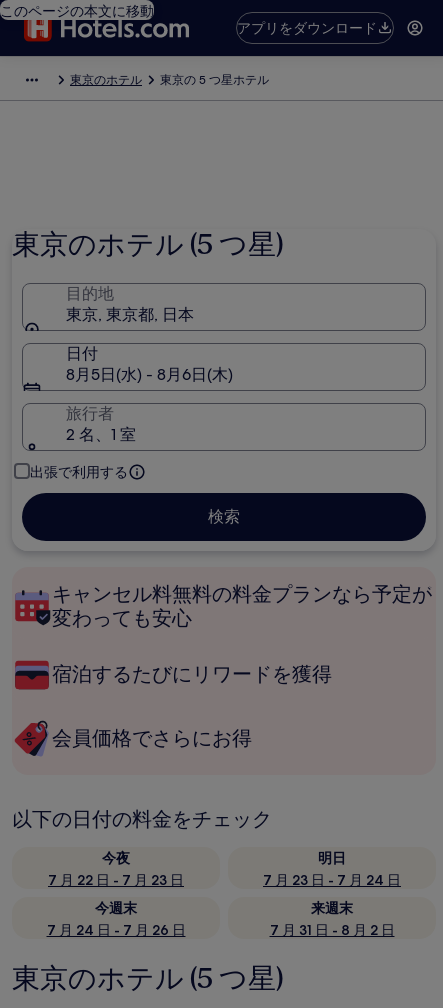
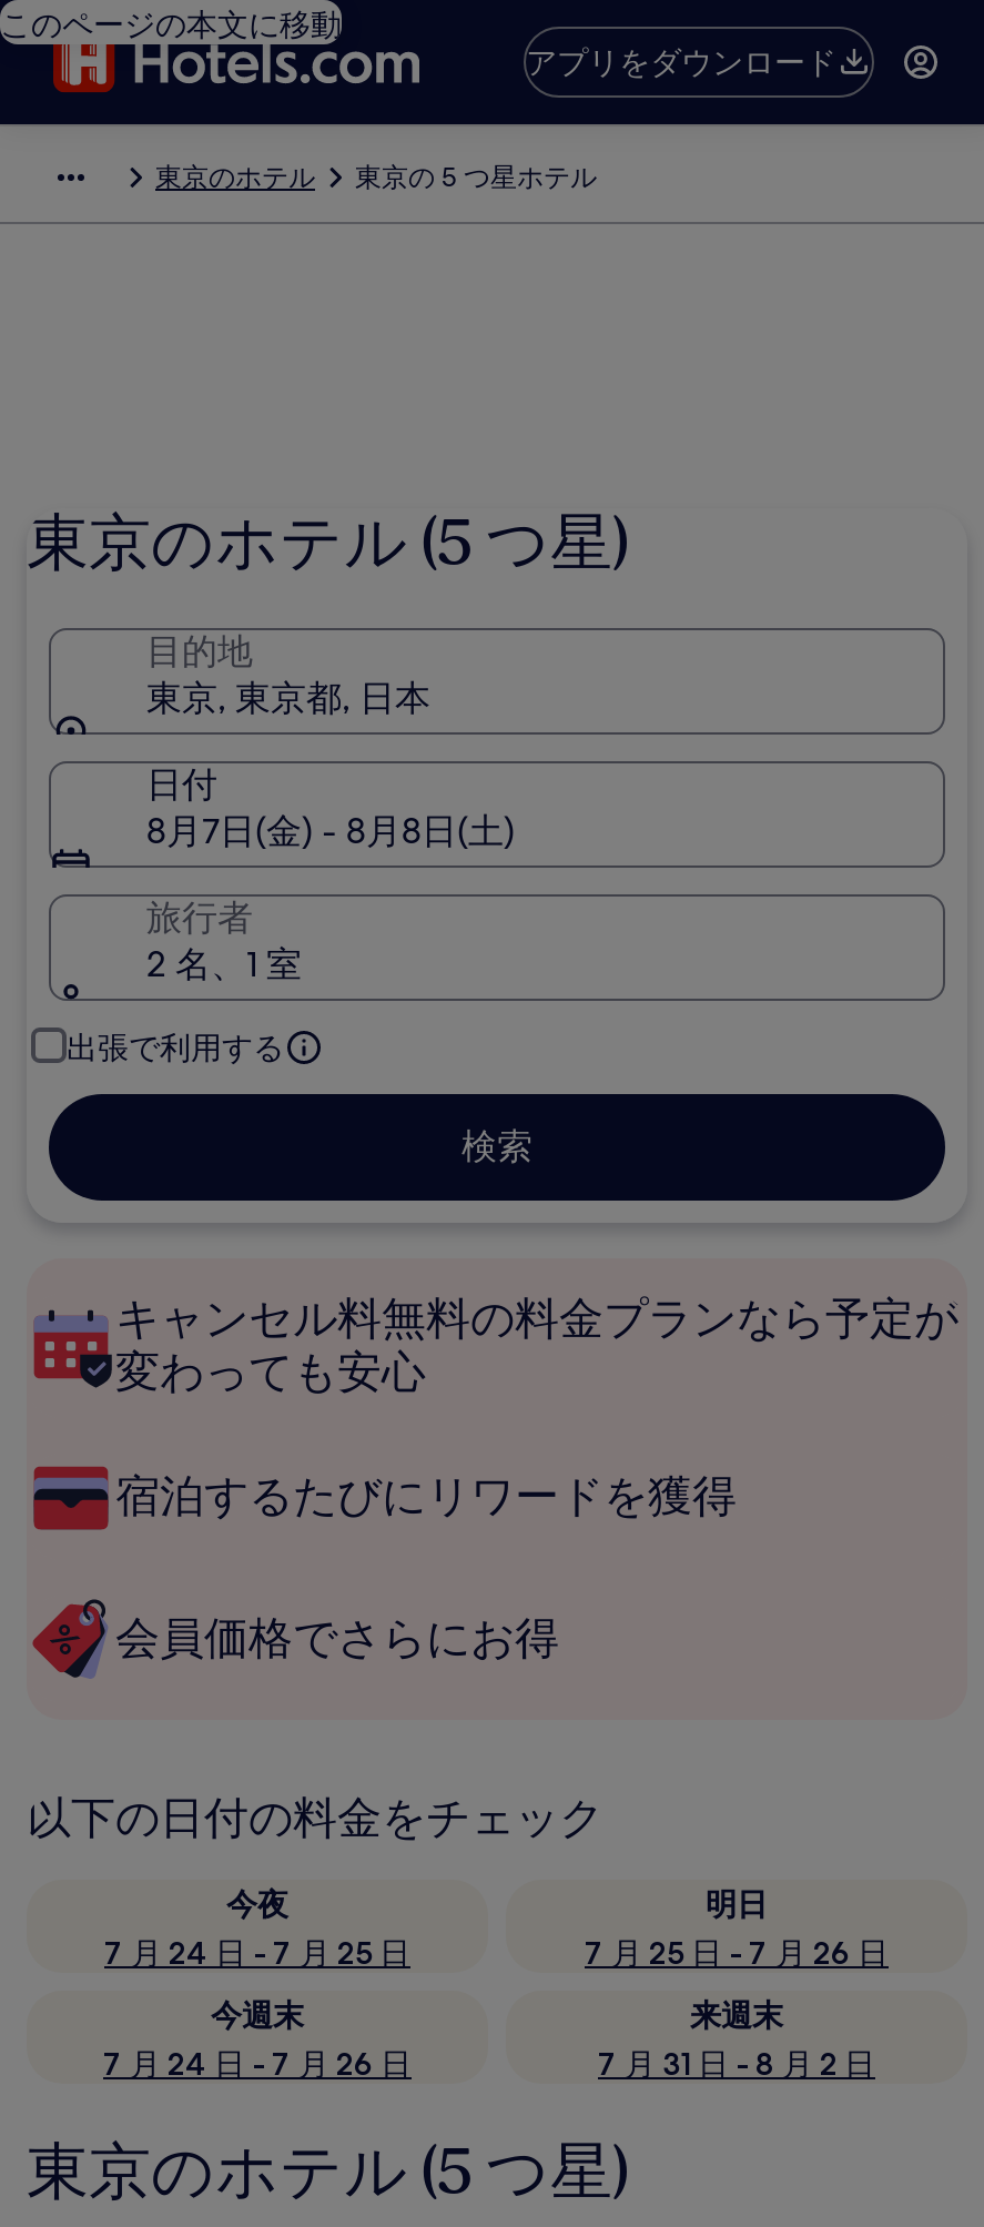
- 8月5日(水) - 8月6日(木)
+ 8月7日(金) - 8月8日(土)

- 7 月 22 日 - 7 月 23 日
+ 7 月 24 日 - 7 月 25 日

- 7 月 23 日 - 7 月 24 日
+ 7 月 25 日 - 7 月 26 日
